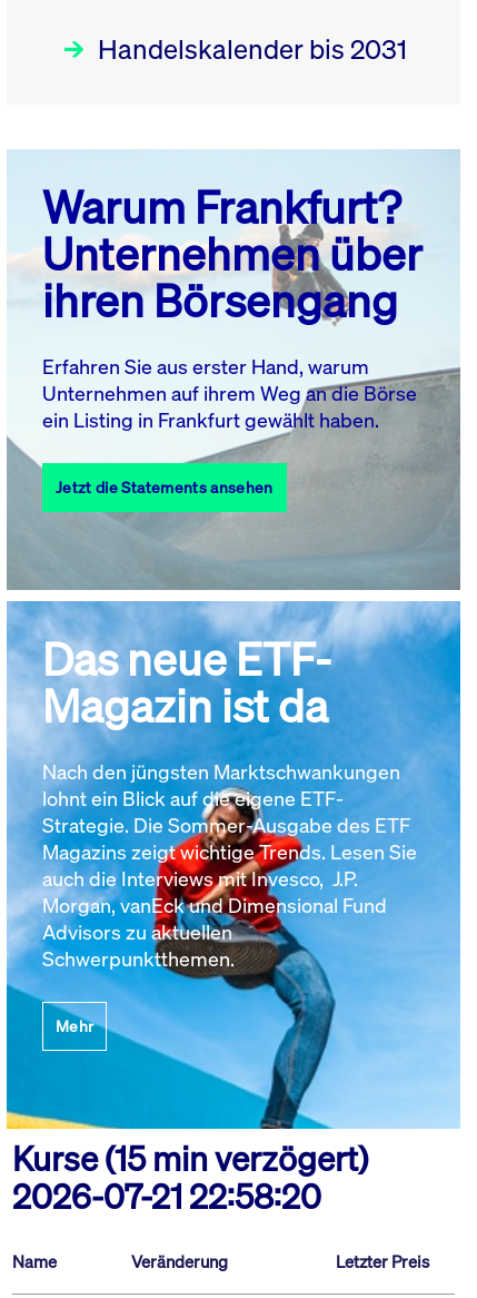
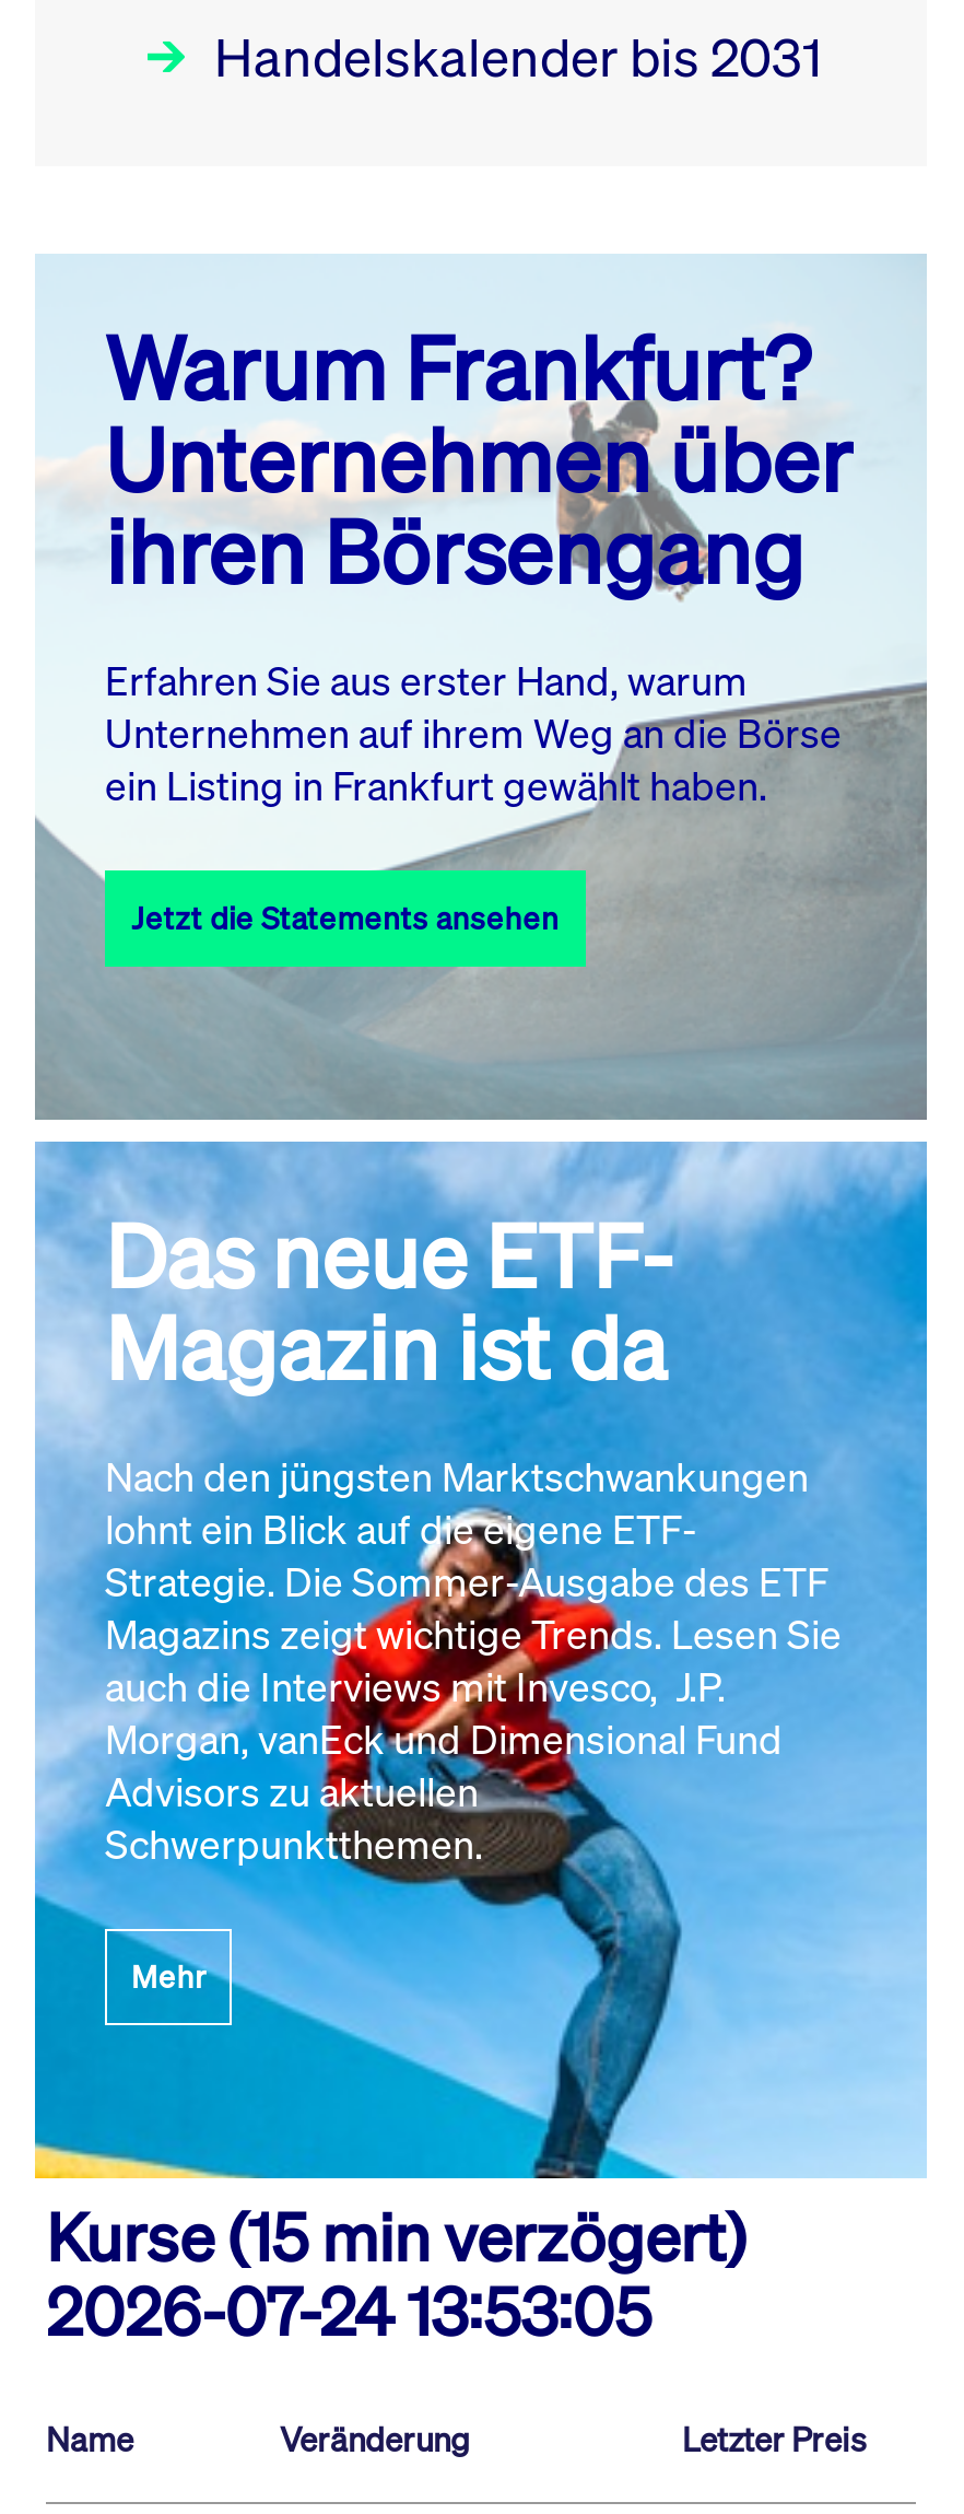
- 2026-07-21 22:58:20
+ 2026-07-24 13:53:05
